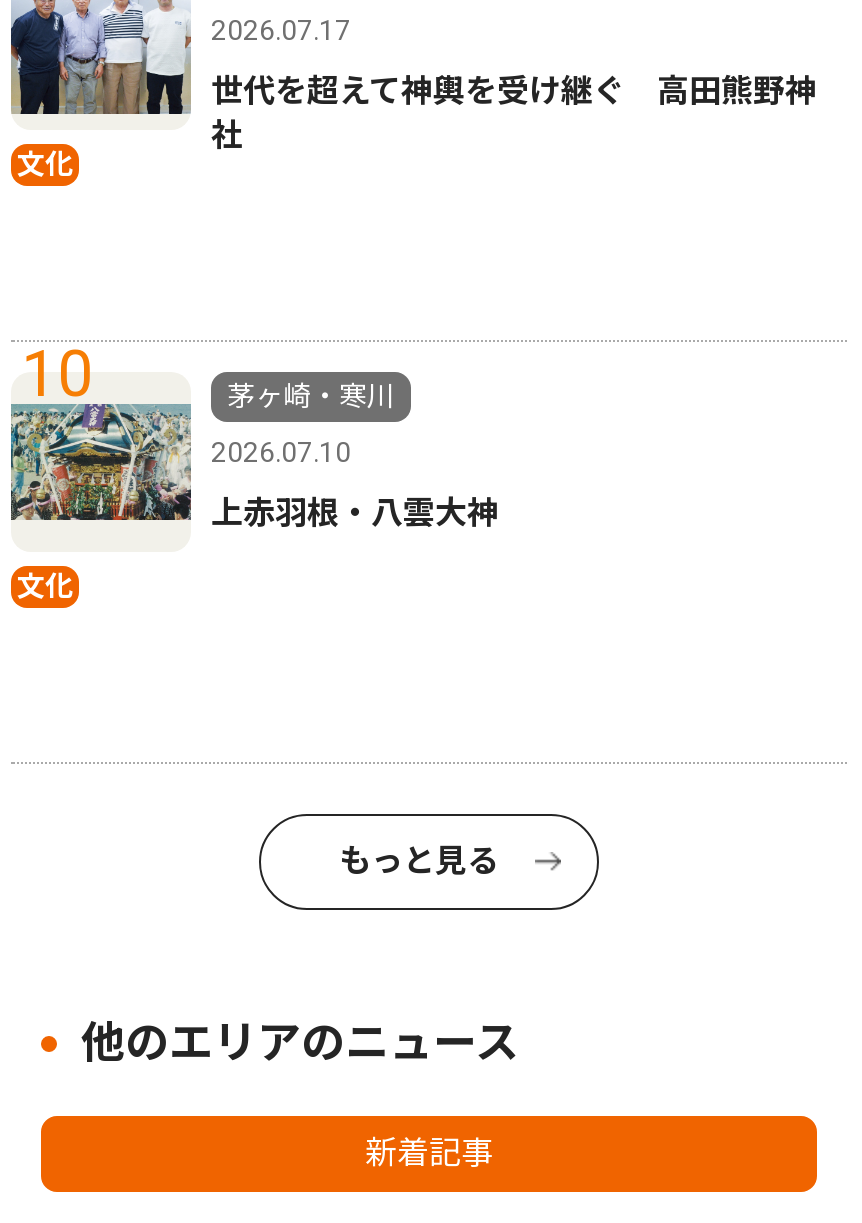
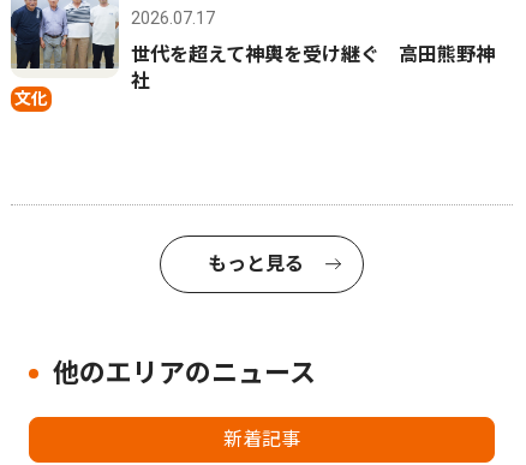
- [image]
- 10
- 文化

- 茅ヶ崎・寒川
- 2026.07.10
- 上赤羽根・八雲大神
